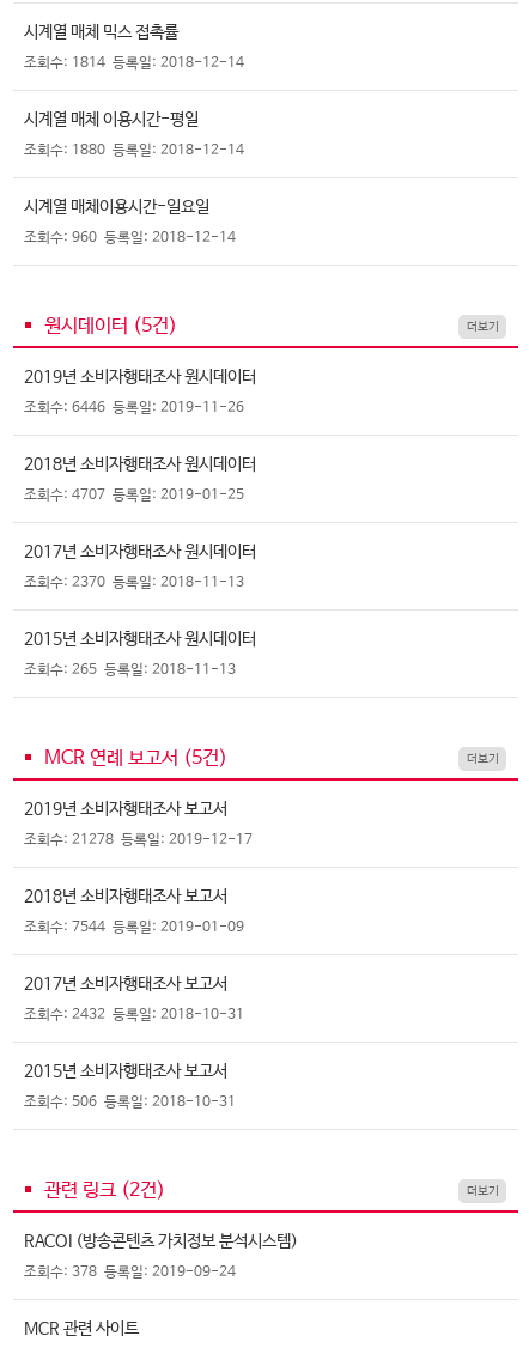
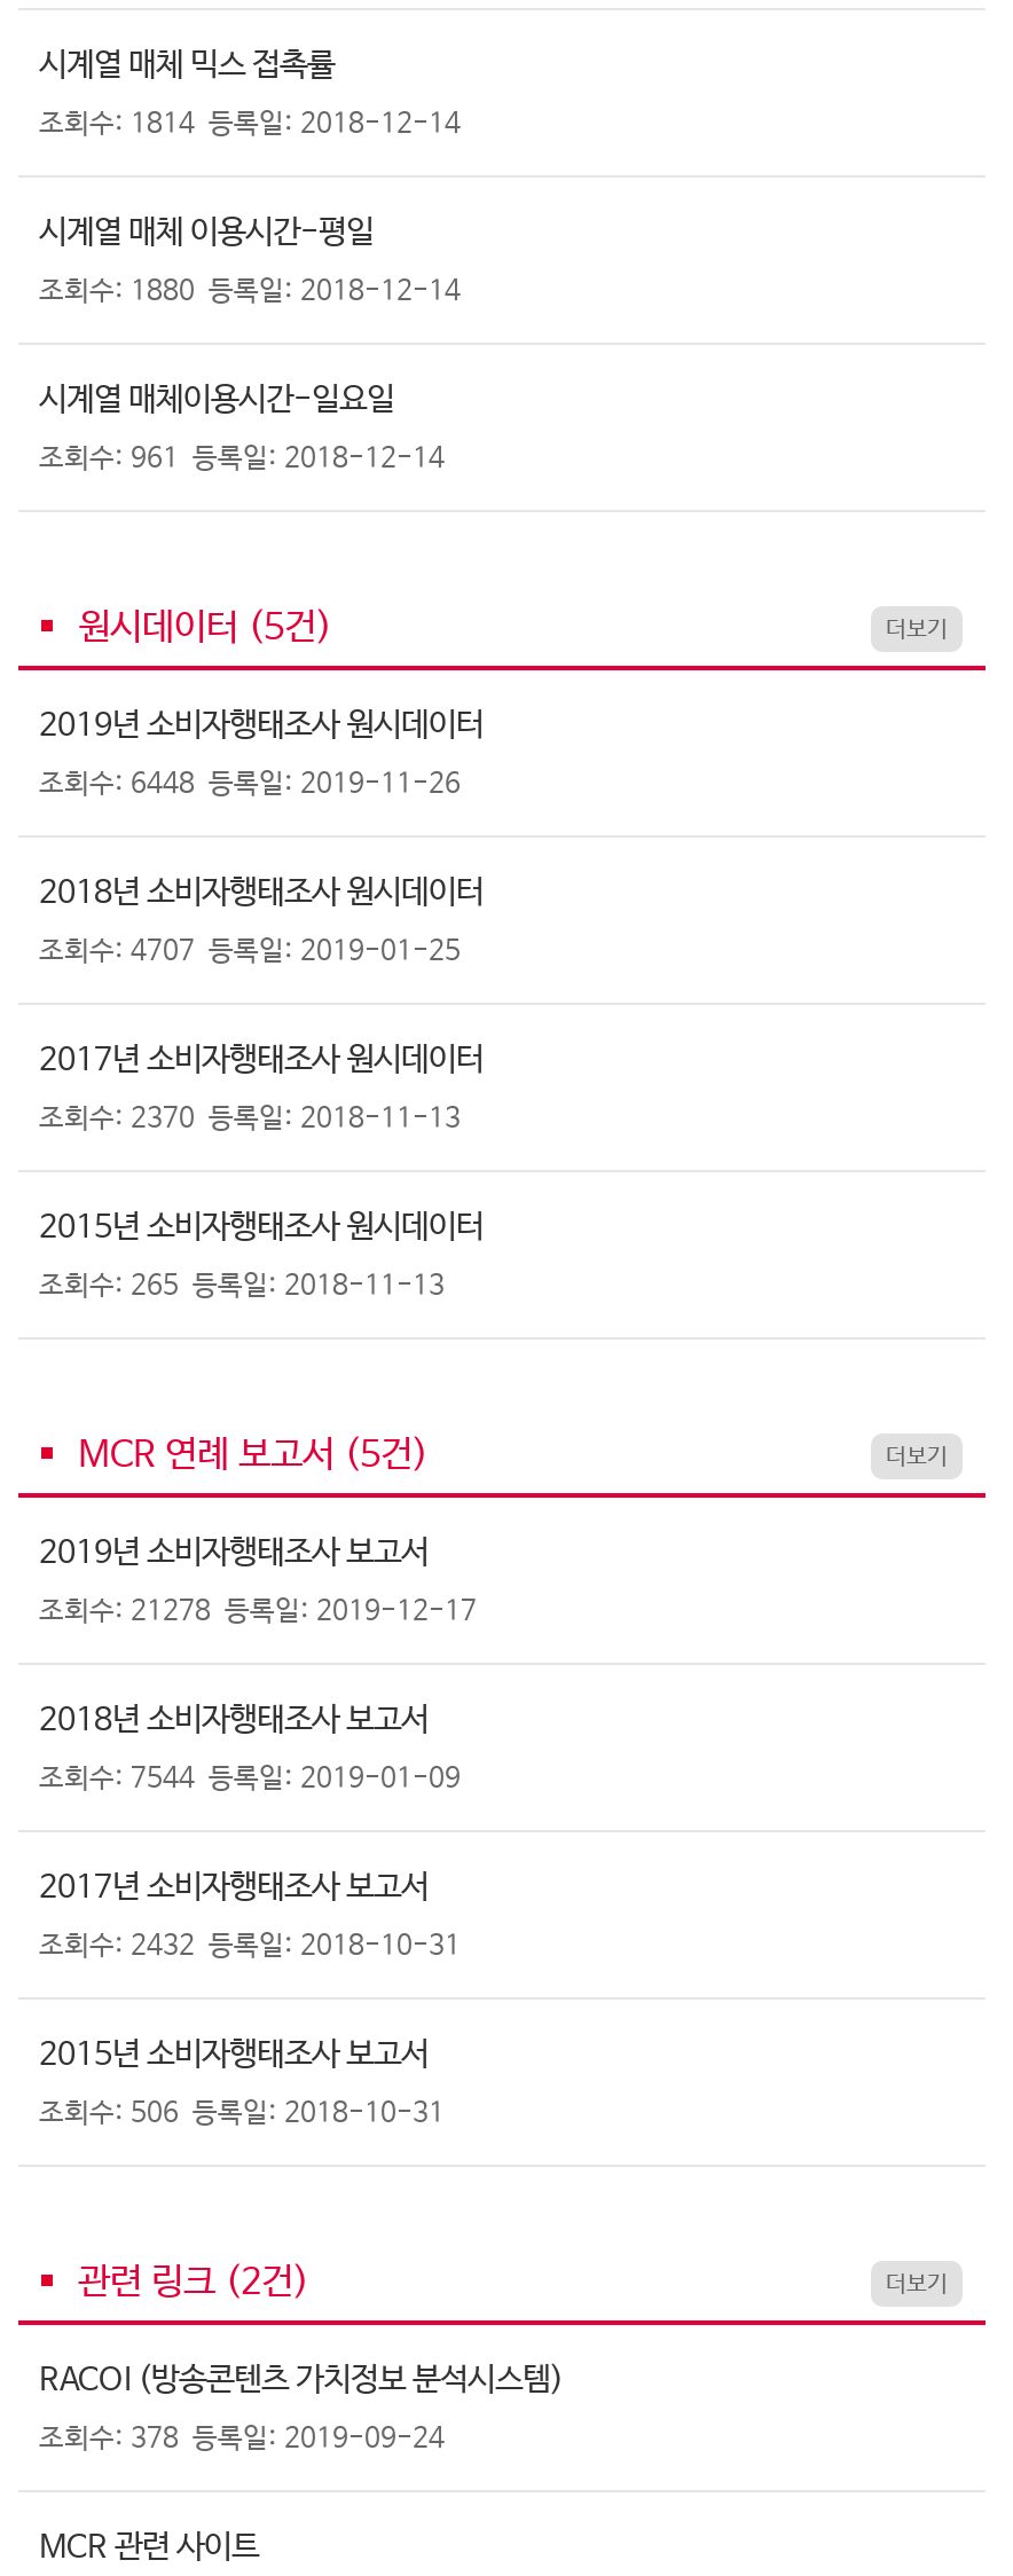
- 조회수: 960 등록일: 2018-12-14
+ 조회수: 961 등록일: 2018-12-14

- 조회수: 6446 등록일: 2019-11-26
+ 조회수: 6448 등록일: 2019-11-26
